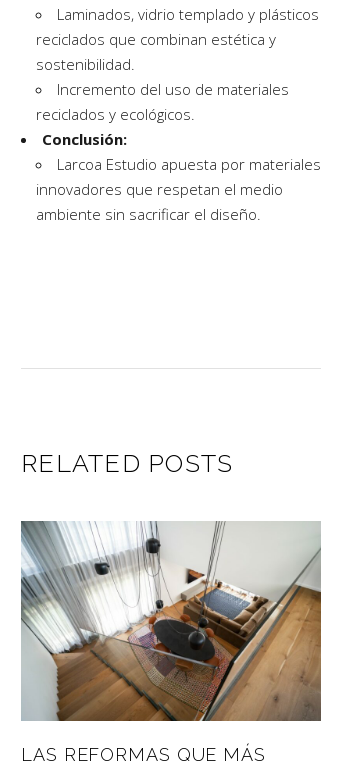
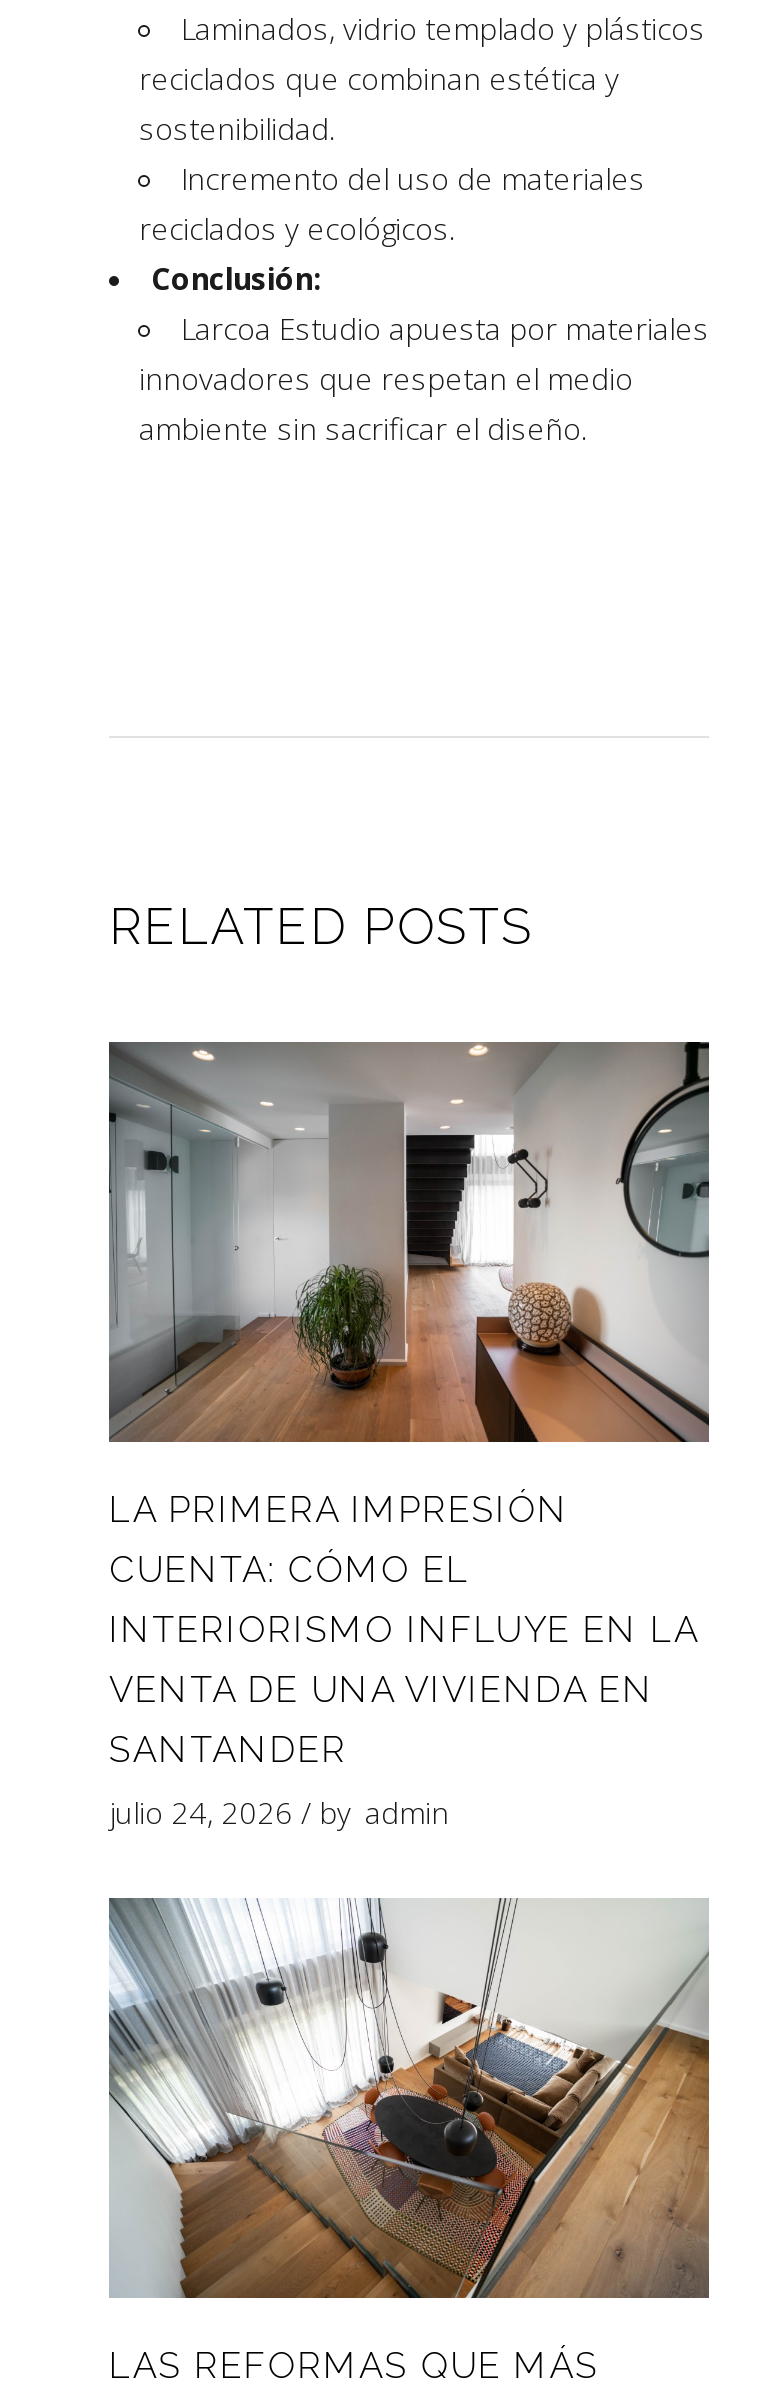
+ [image]
+ LA PRIMERA IMPRESIÓN
+ CUENTA: CÓMO EL
+ INTERIORISMO INFLUYE EN LA
+ VENTA DE UNA VIVIENDA EN
+ SANTANDER
+ julio 24, 2026
+ by admin
